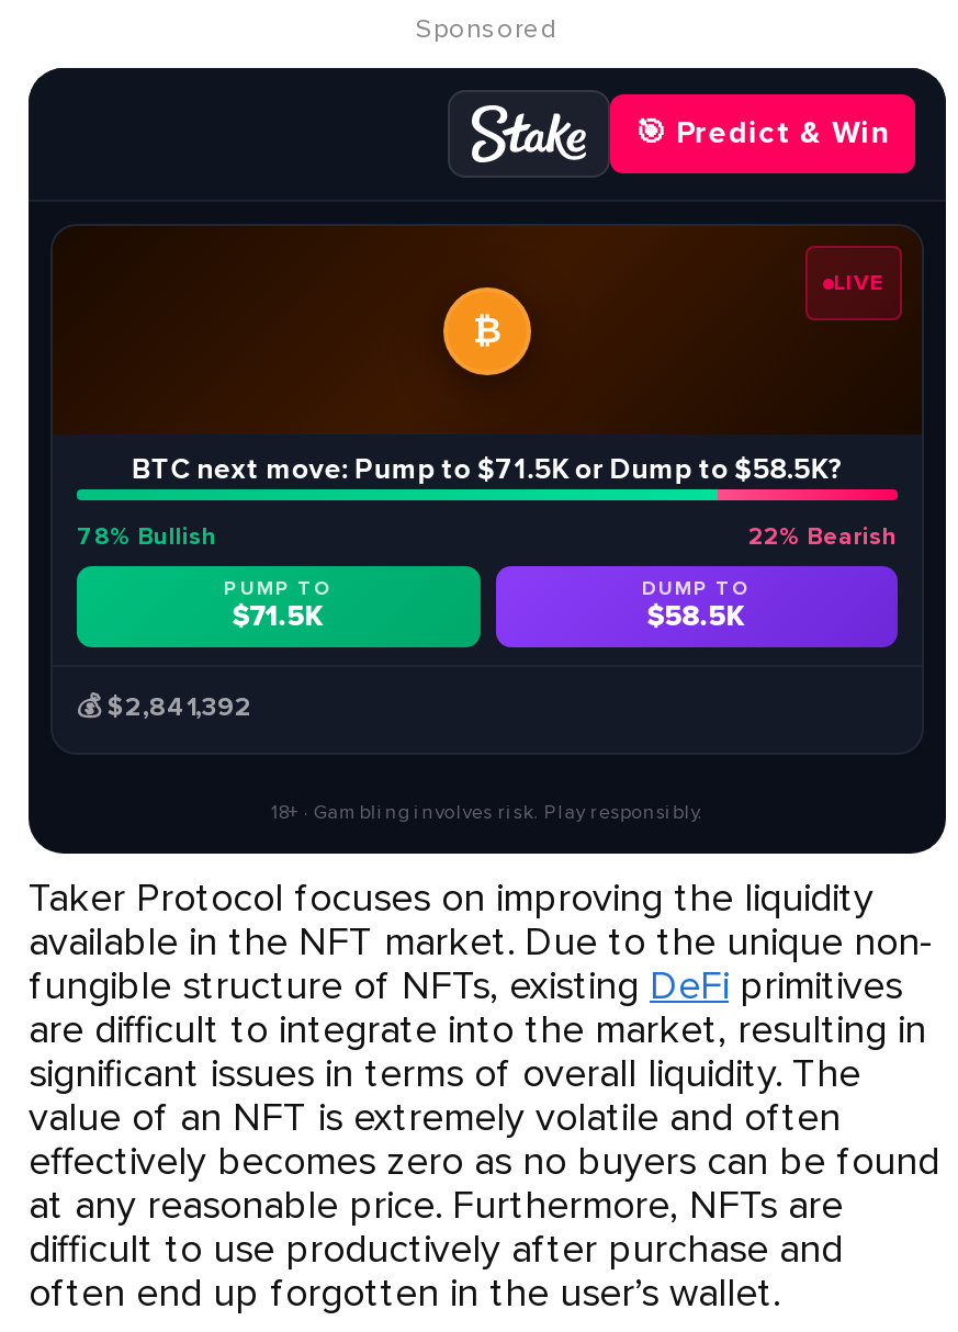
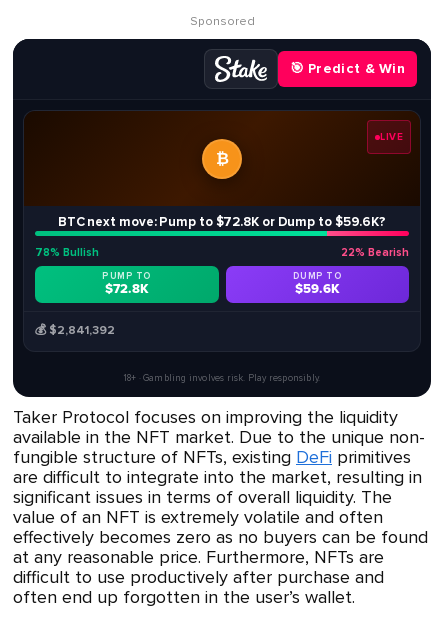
- BTC next move: Pump to $71.5K or Dump to $58.5K?
+ BTC next move: Pump to $72.8K or Dump to $59.6K?

- $71.5K
+ $72.8K

- $58.5K
+ $59.6K
